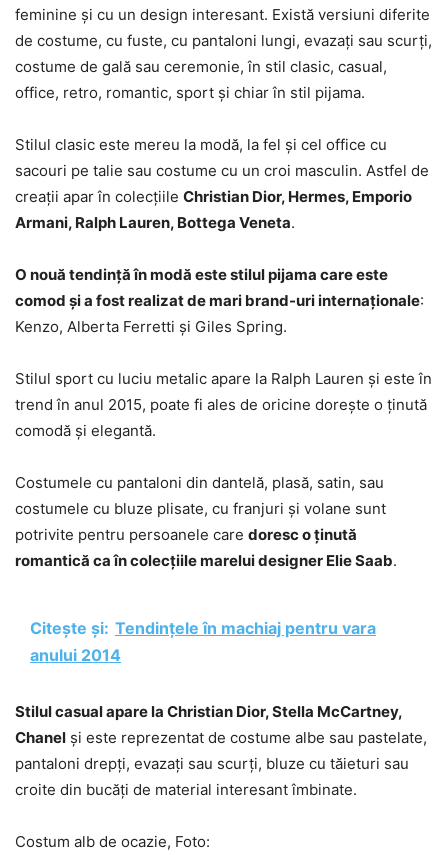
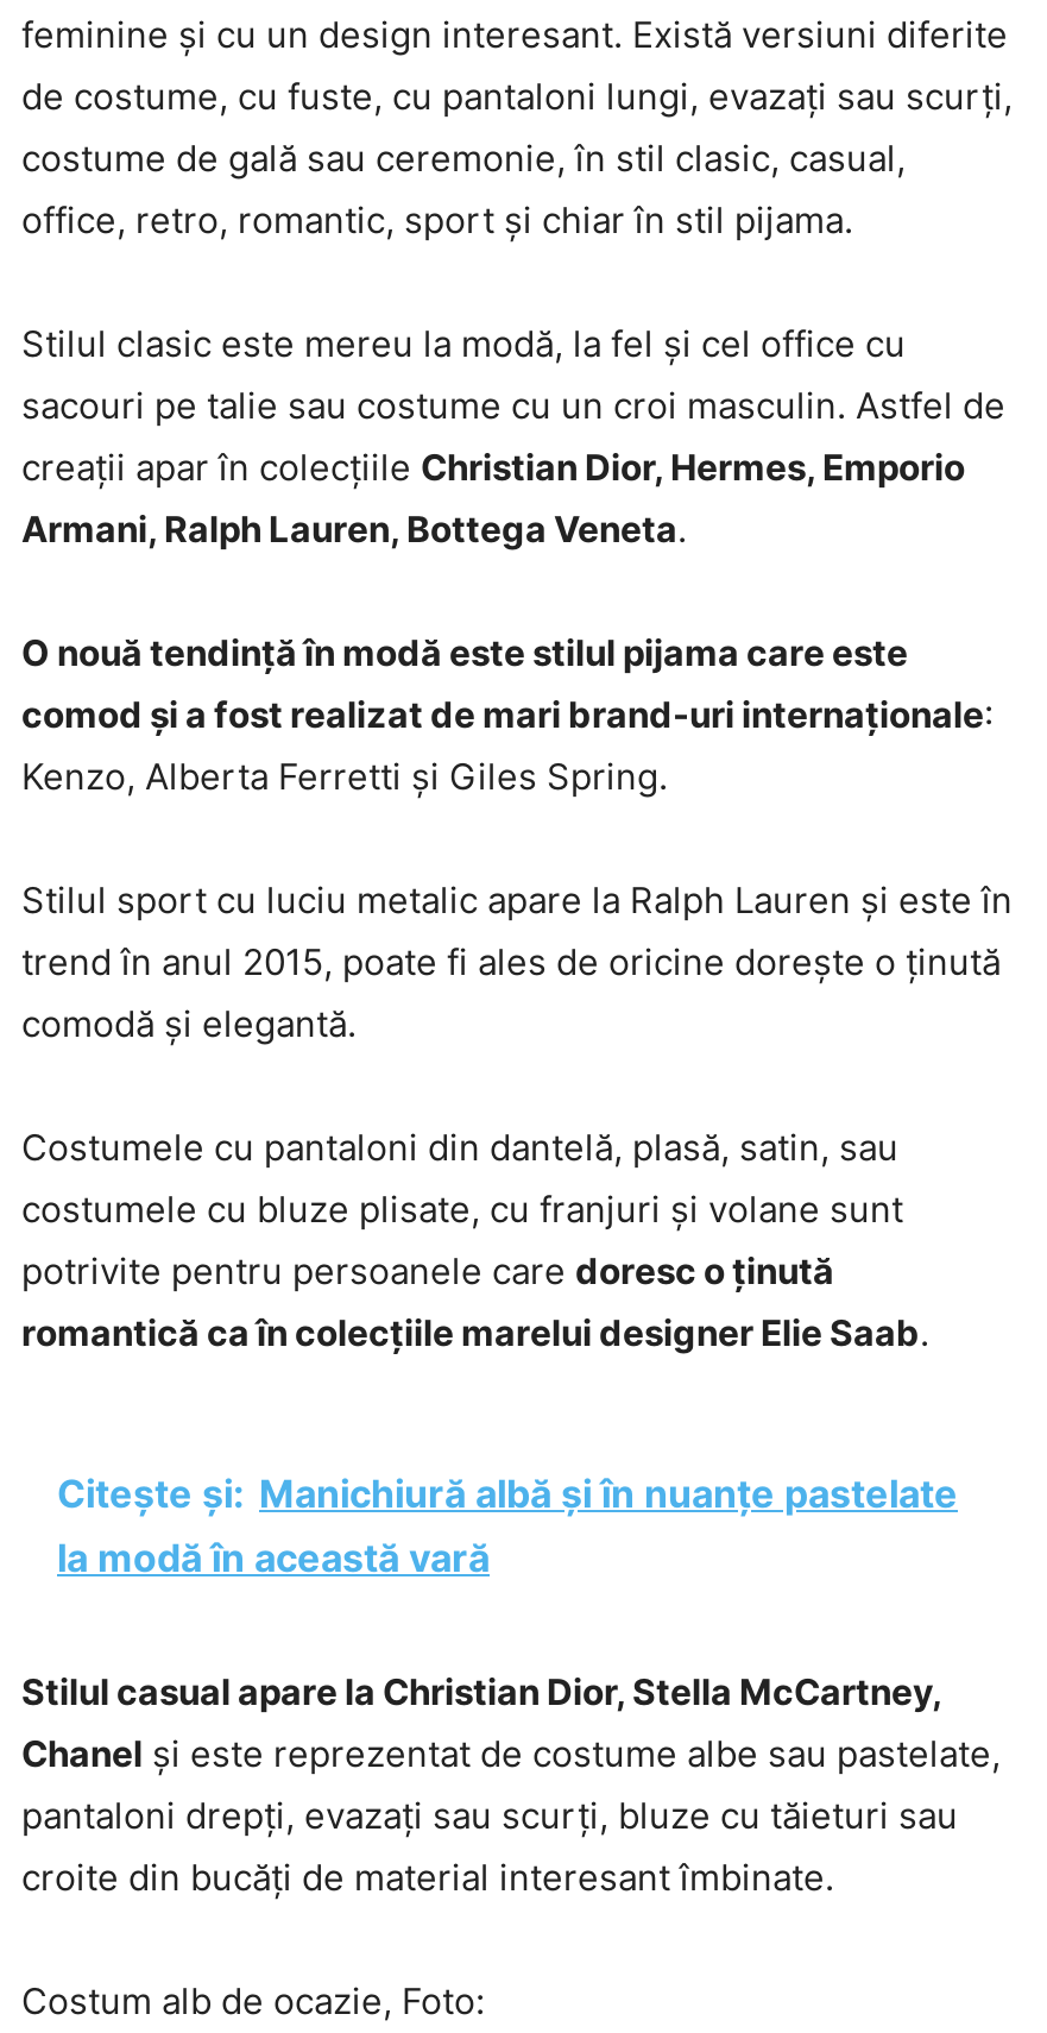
- Citește și: Tendințele în machiaj pentru vara
- anului 2014
+ Citește și: Manichiură albă și în nuanțe pastelate
+ la modă în această vară
